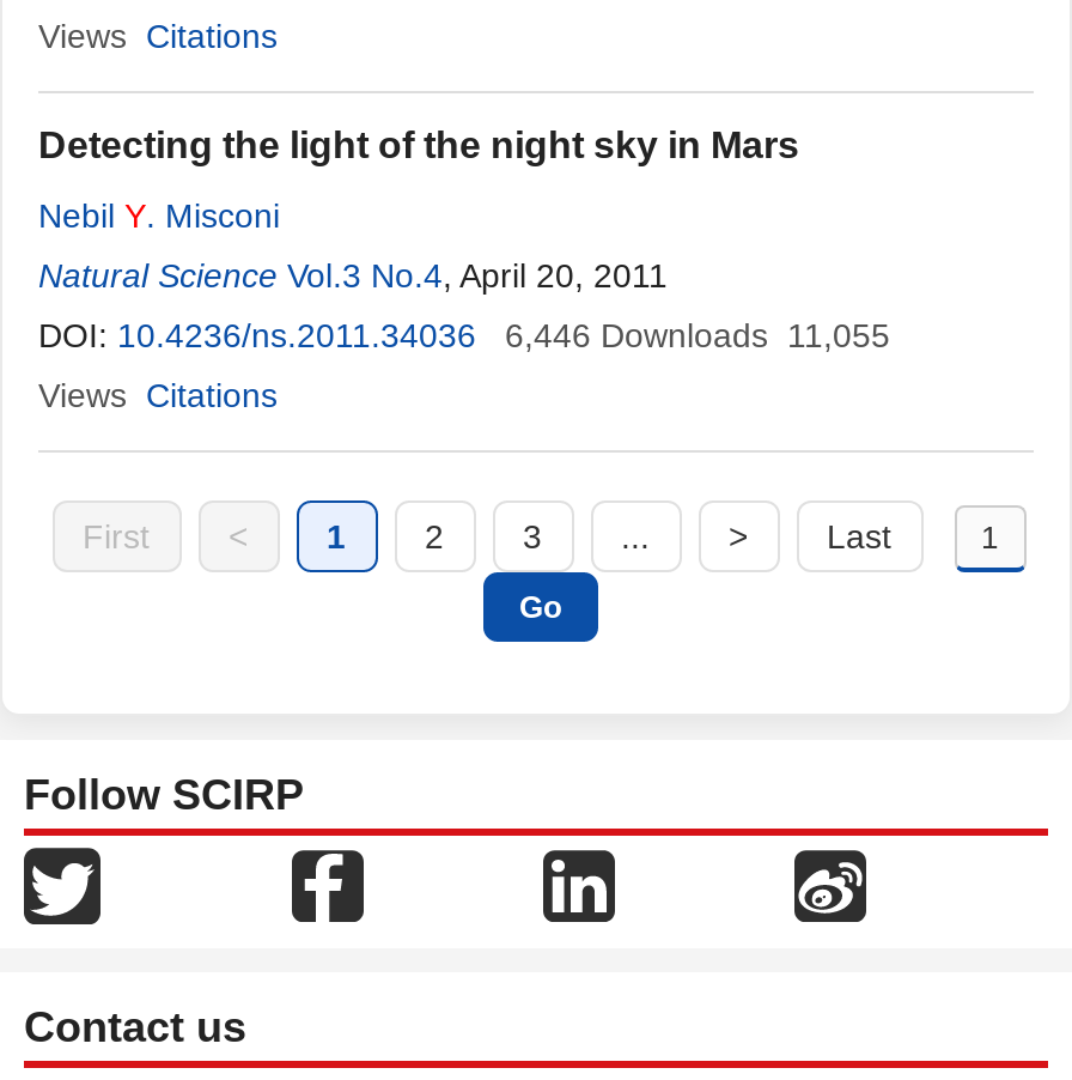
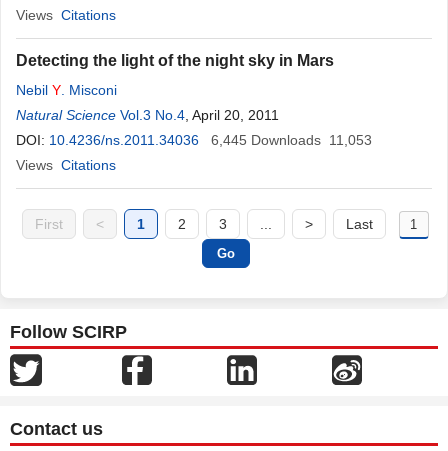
- DOI: 10.4236/ns.2011.34036 6,446 Downloads 11,055
+ DOI: 10.4236/ns.2011.34036 6,445 Downloads 11,053
